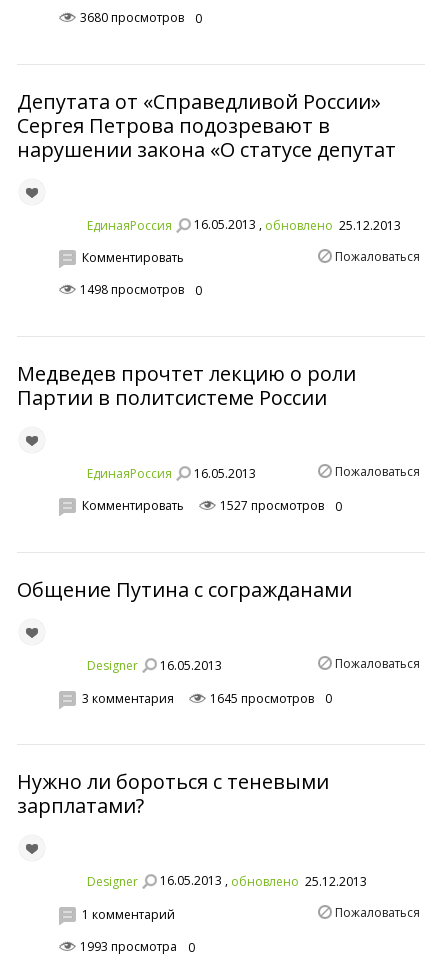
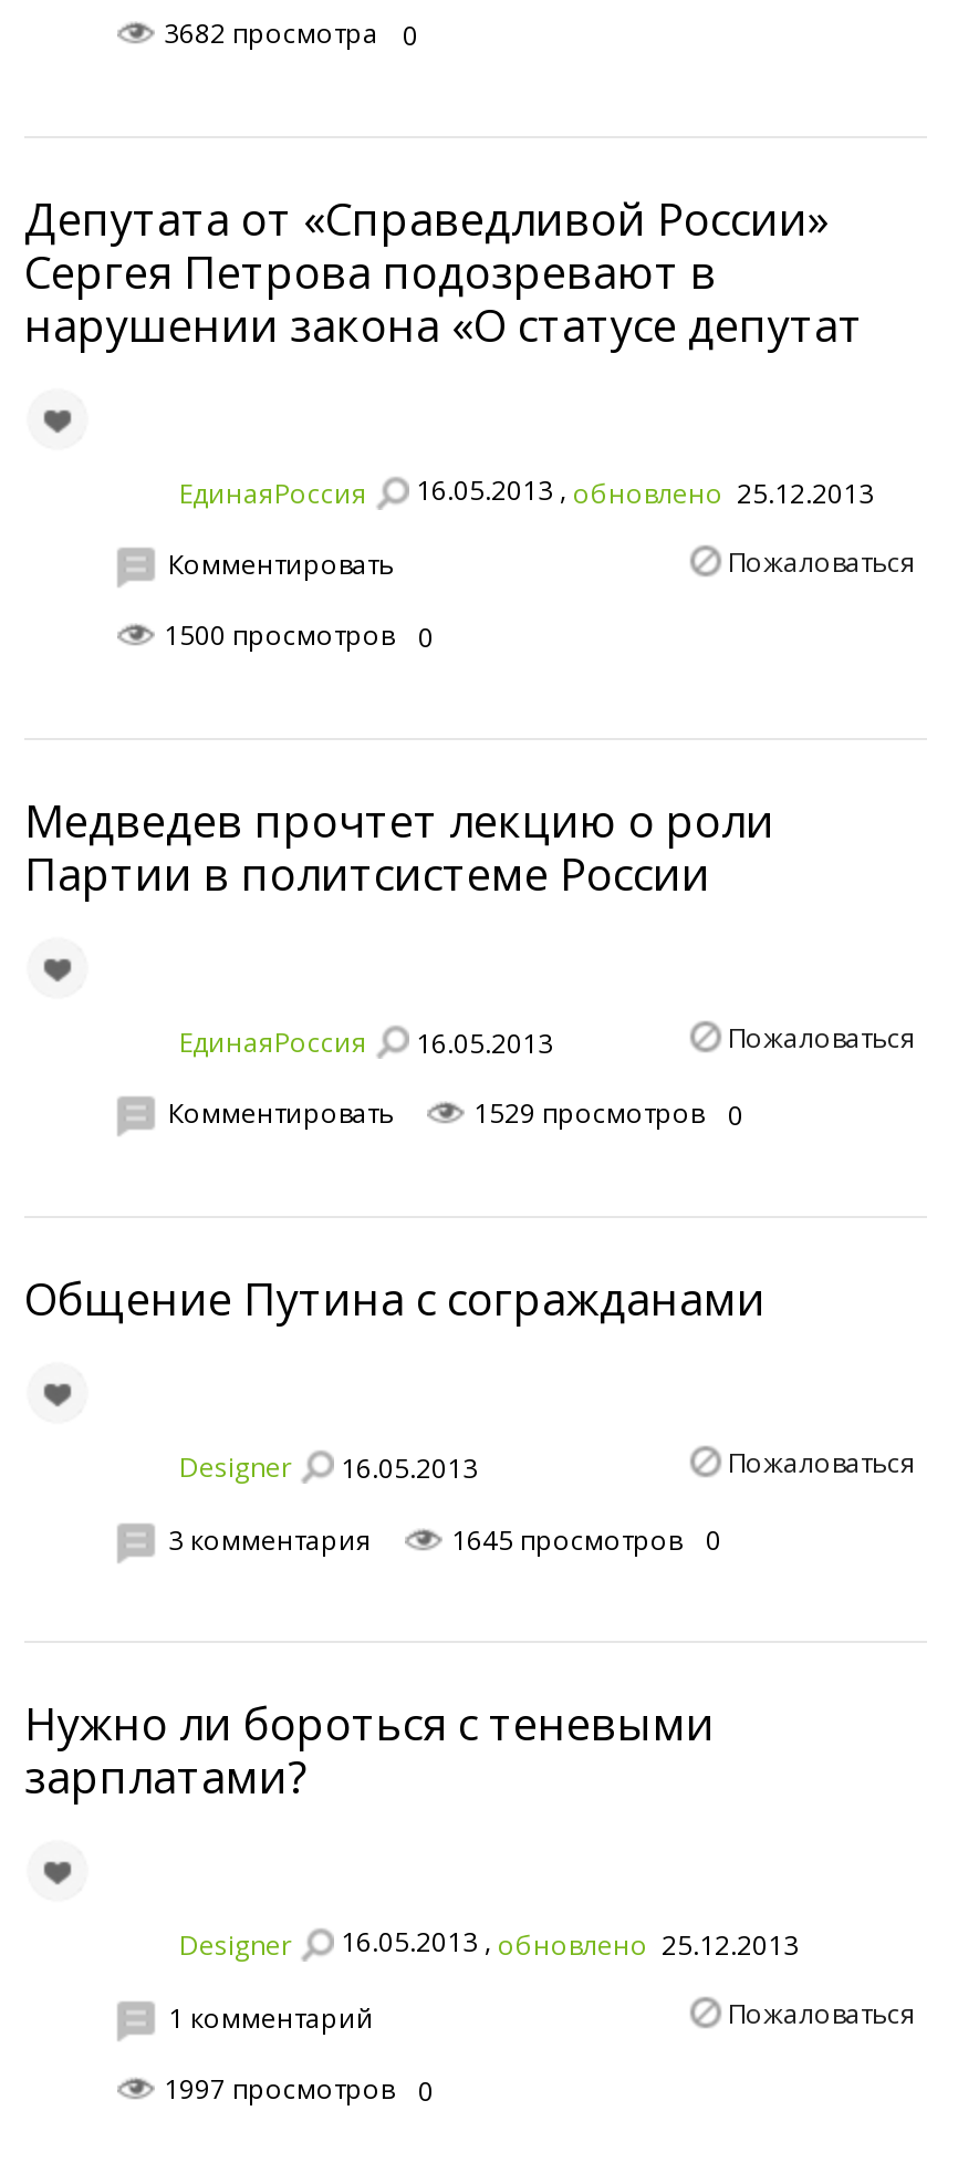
- 3680 просмотров 0
+ 3682 просмотра 0

- 1498 просмотров 0
+ 1500 просмотров 0

- Комментировать 1527 просмотров 0
+ Комментировать 1529 просмотров 0

- 1993 просмотра 0
+ 1997 просмотров 0
